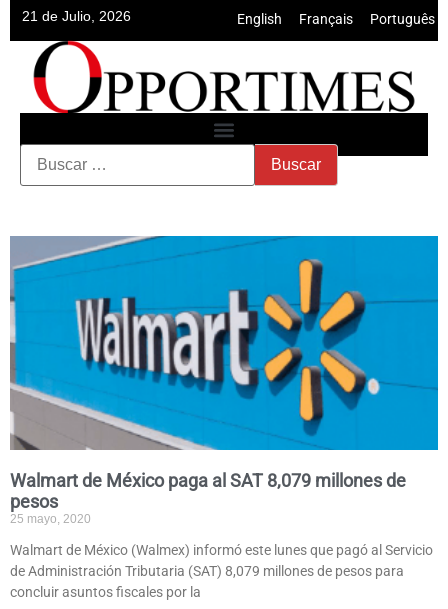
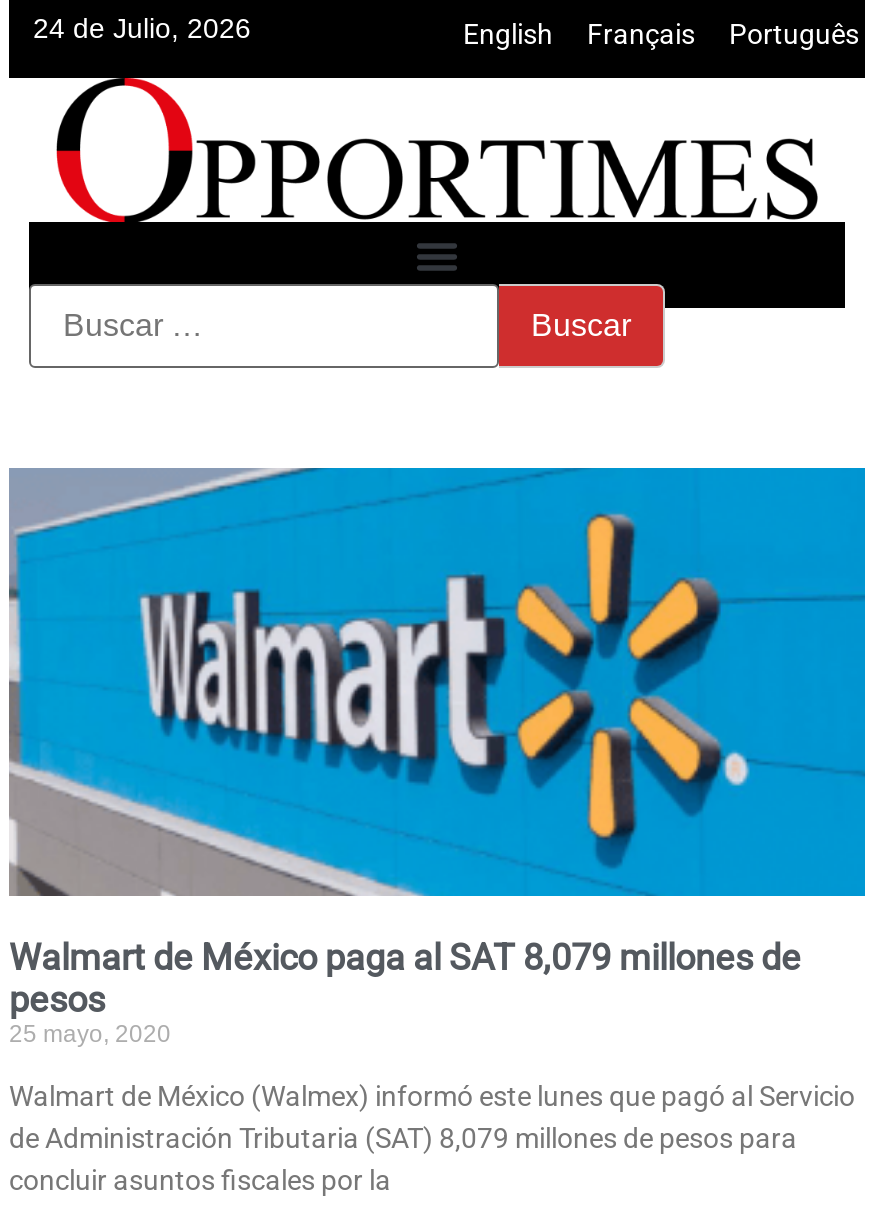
- 21 de Julio, 2026
+ 24 de Julio, 2026
